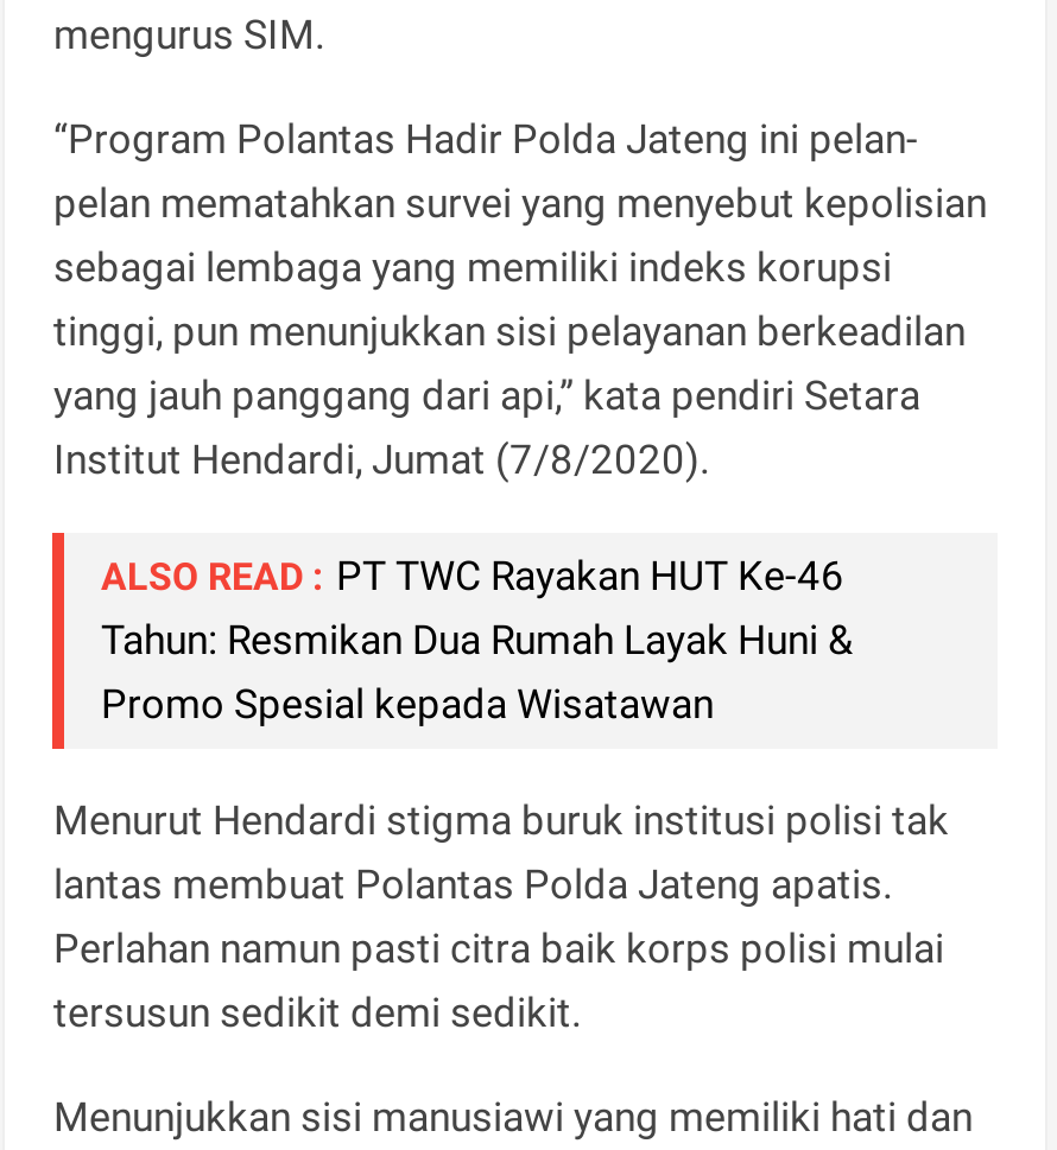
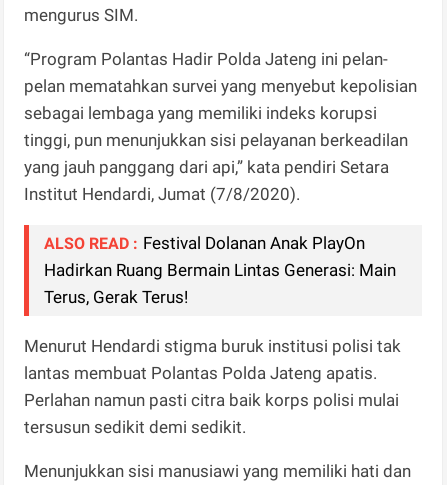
- ALSO READ : PT TWC Rayakan HUT Ke-46
- Tahun: Resmikan Dua Rumah Layak Huni &
- Promo Spesial kepada Wisatawan
+ ALSO READ : Festival Dolanan Anak PlayOn
+ Hadirkan Ruang Bermain Lintas Generasi: Main
+ Terus, Gerak Terus!
